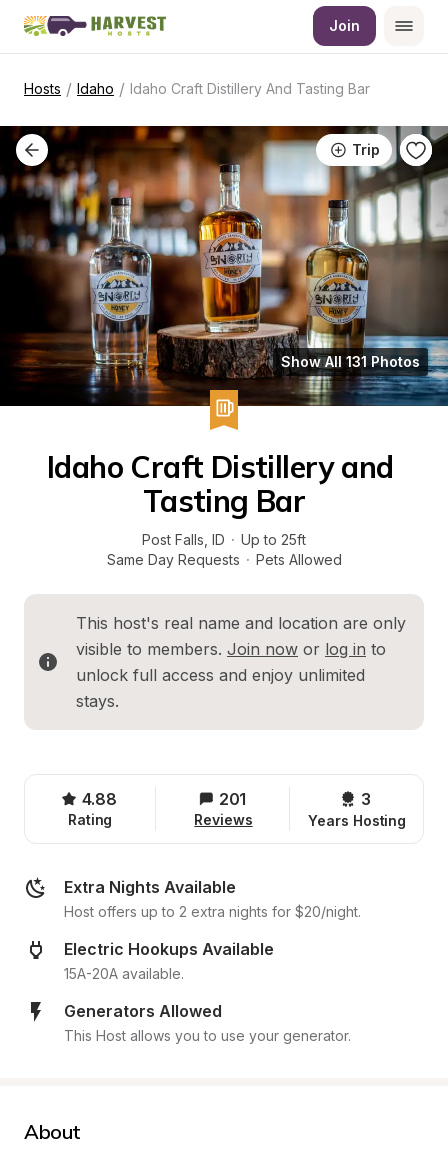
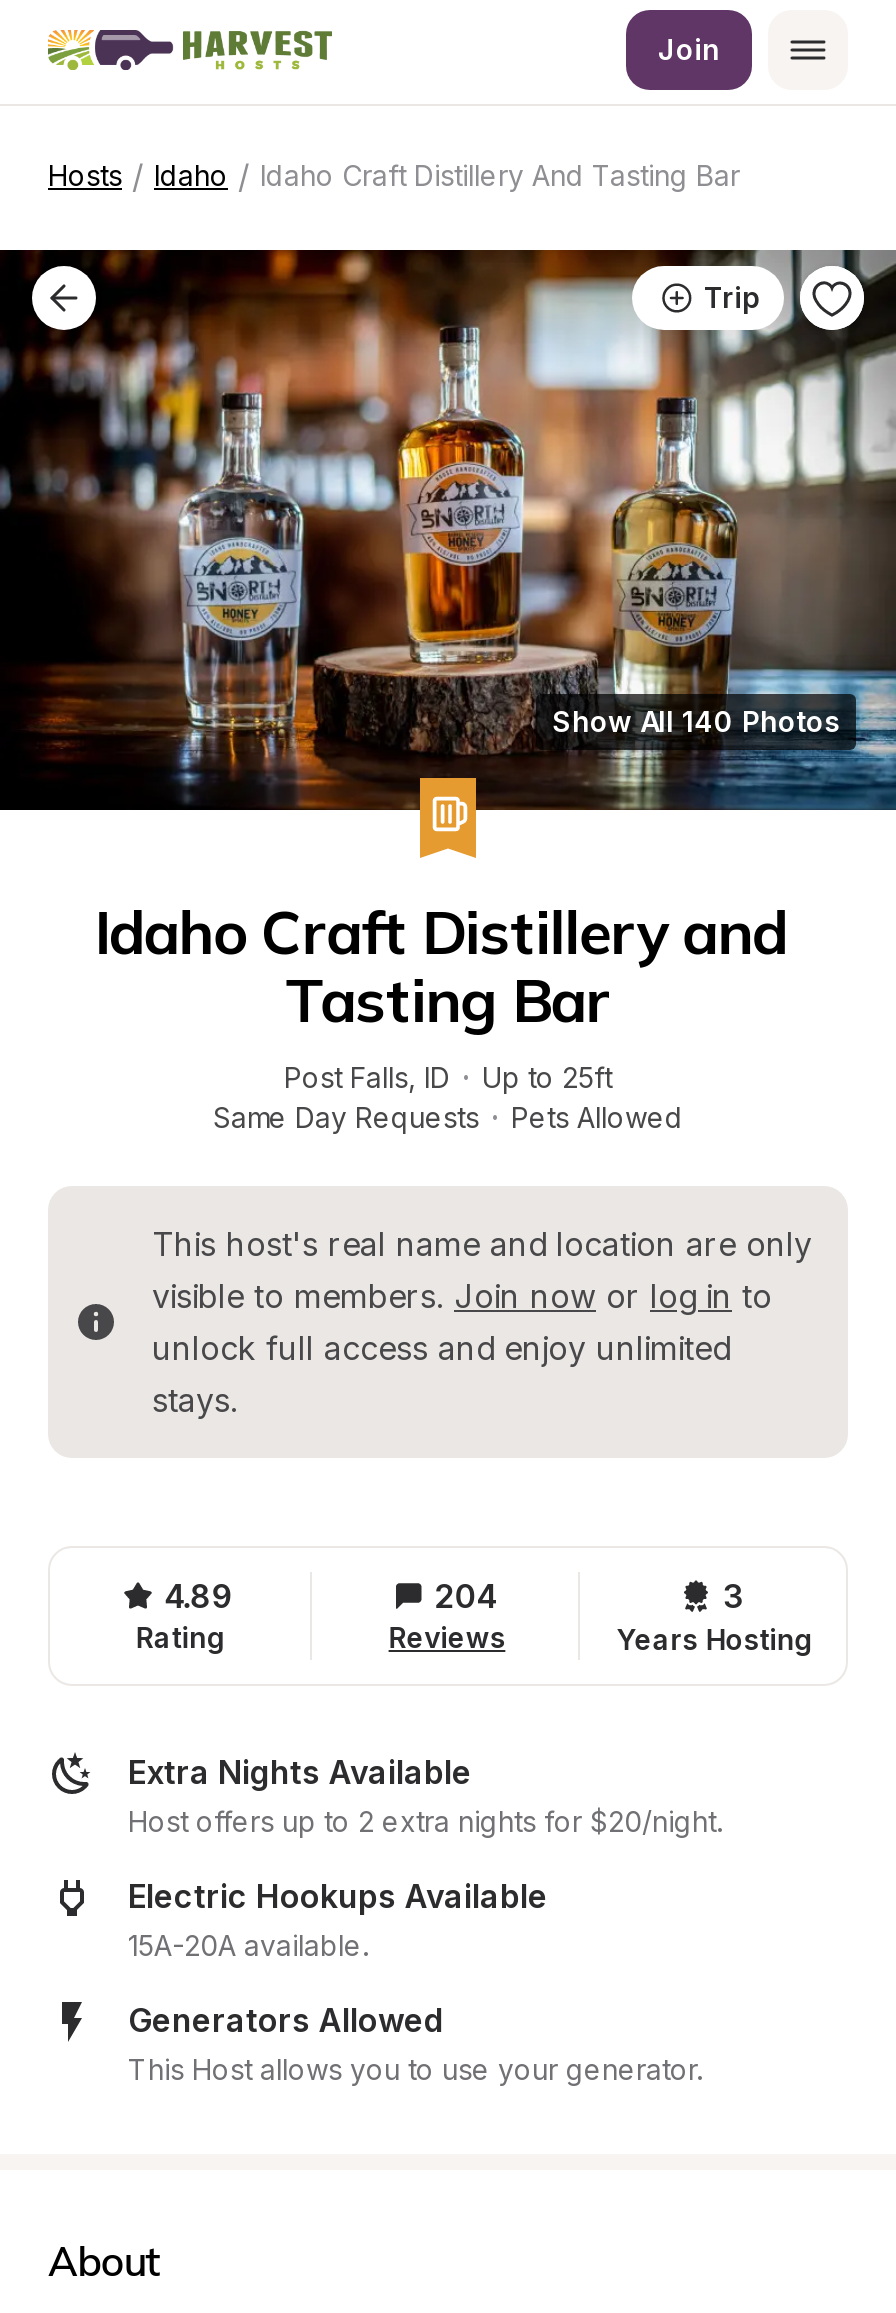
- Show All 131 Photos
+ Show All 140 Photos

- 4.88
+ 4.89

- 201
+ 204
